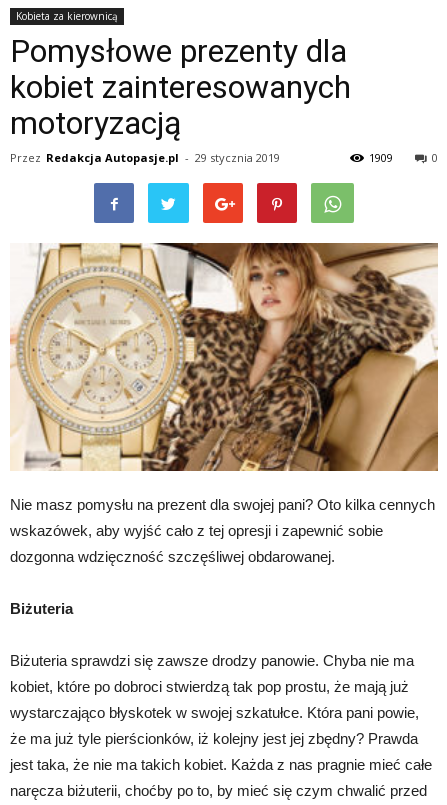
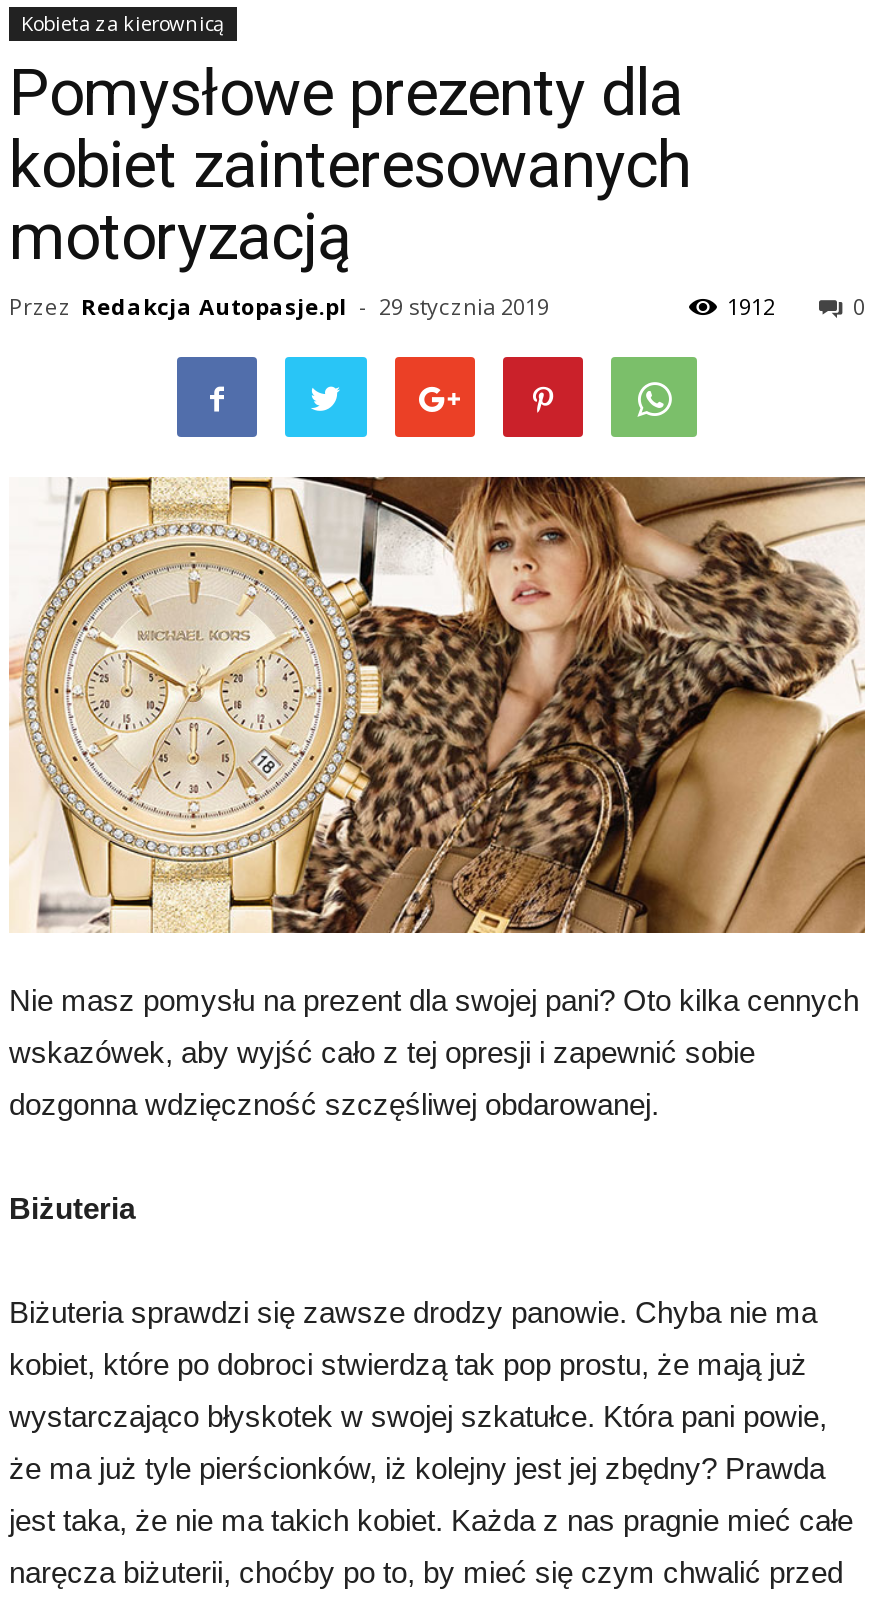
- 1909
+ 1912
